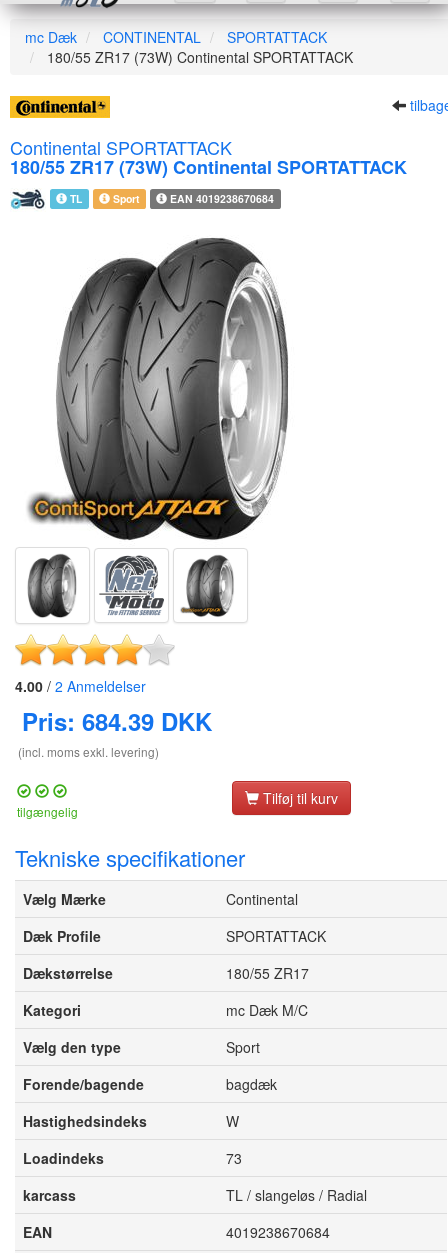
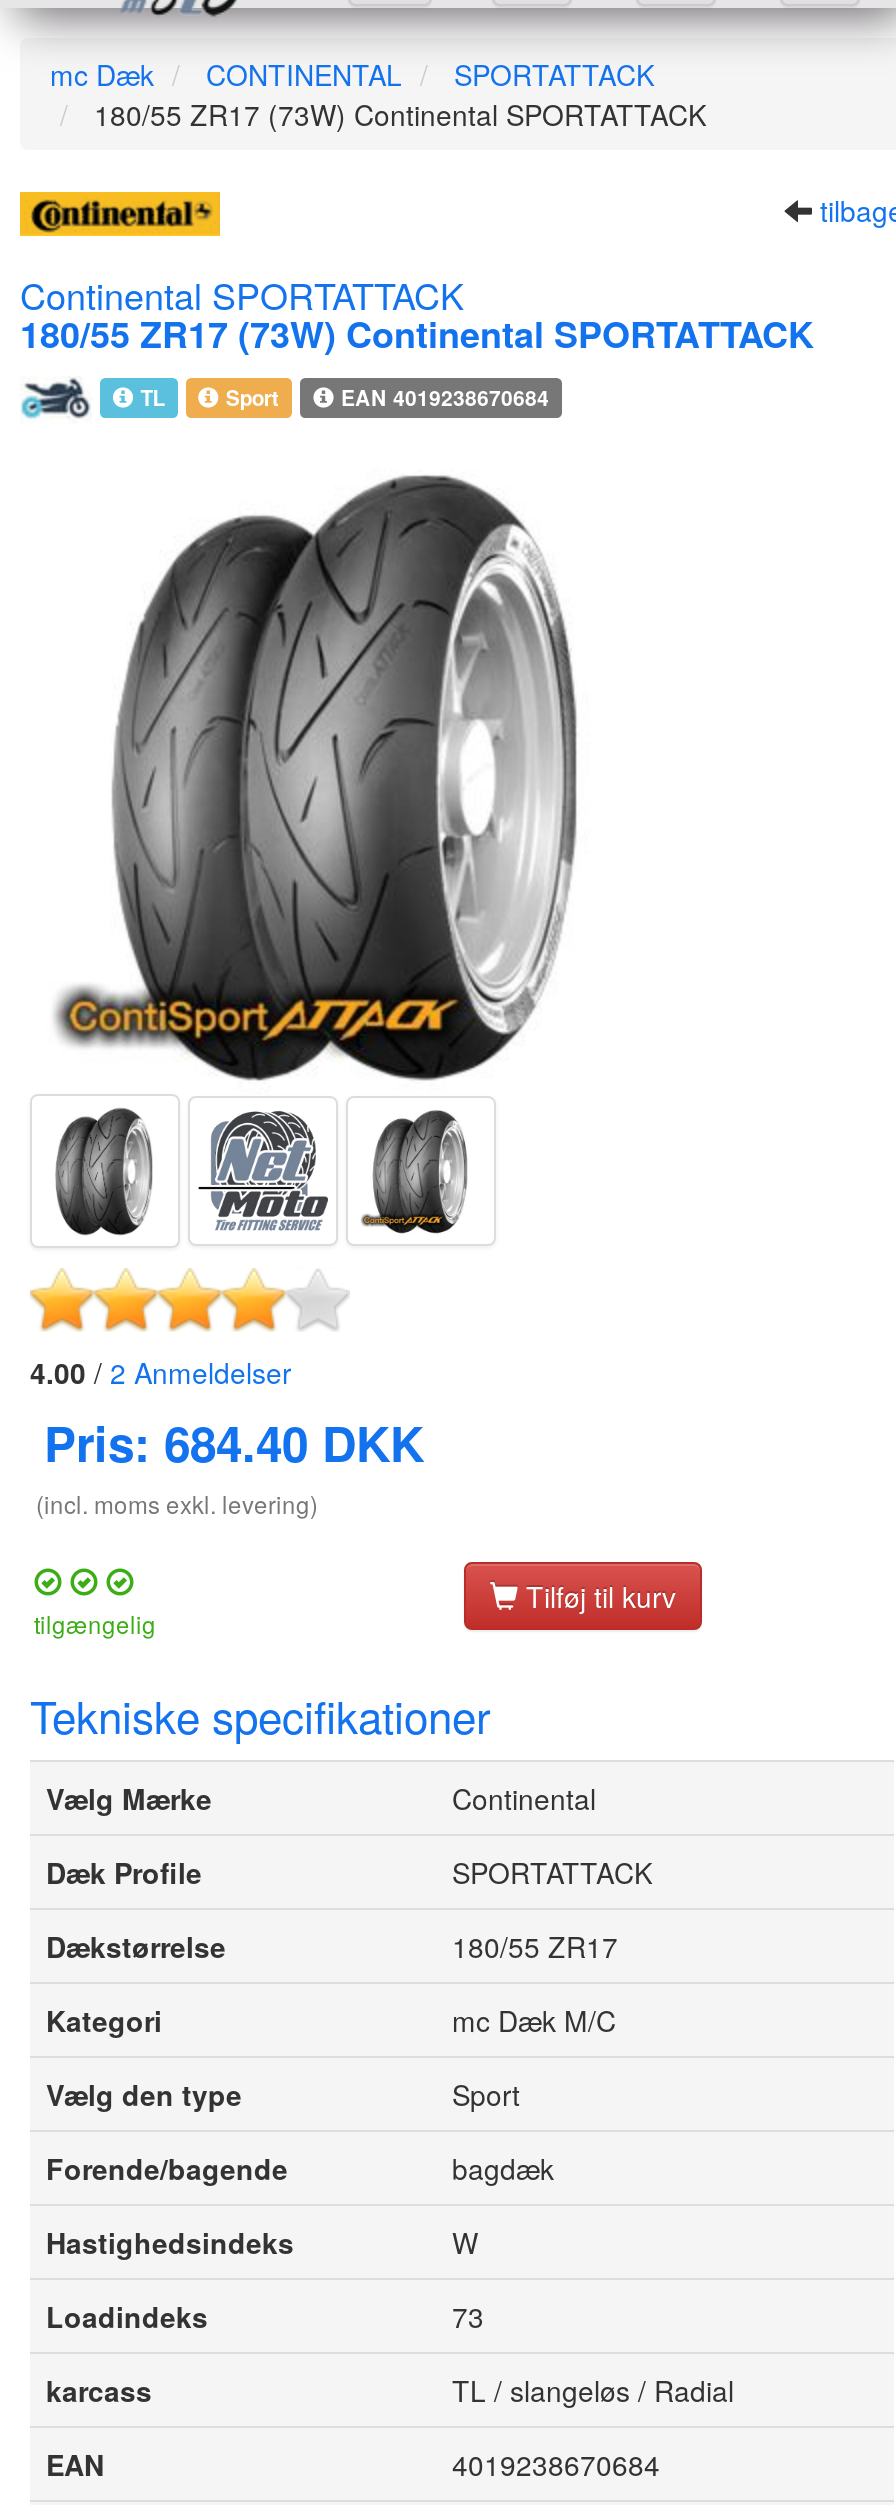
- Pris: 684.39 DKK
+ Pris: 684.40 DKK
